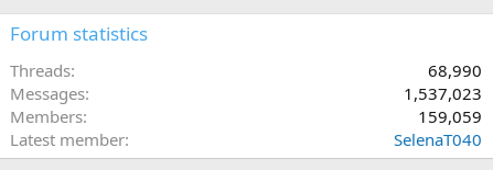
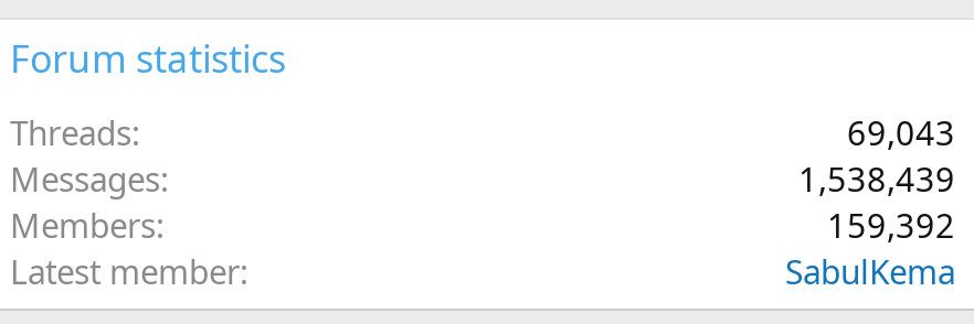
- 68,990
+ 69,043

- 1,537,023
+ 1,538,439

- 159,059
+ 159,392

- SelenaT040
+ SabulKema
